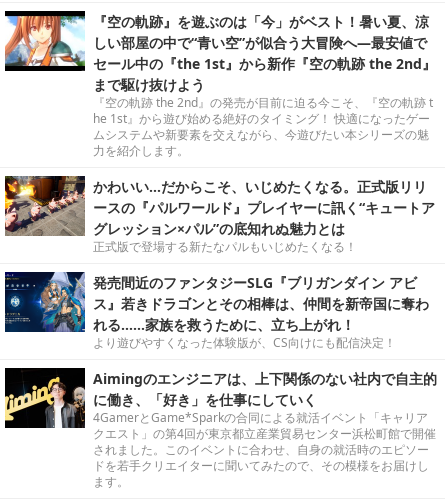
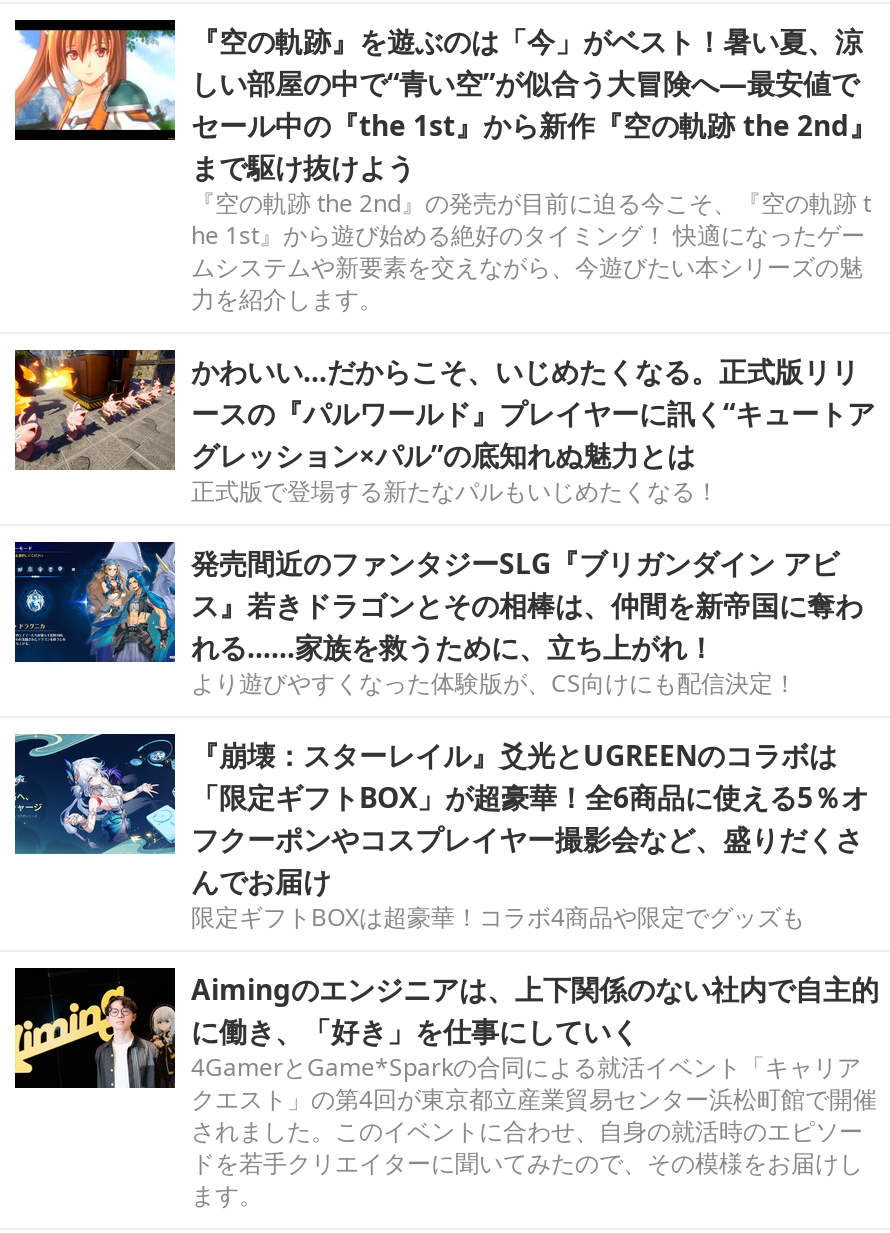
+ [image]
+ 『崩壊：スターレイル』爻光とUGREENのコラボは
+ 「限定ギフトBOX」が超豪華！全6商品に使える5％オ
+ フクーポンやコスプレイヤー撮影会など、盛りだくさ
+ んでお届け
+ 限定ギフトBOXは超豪華！コラボ4商品や限定でグッズも
